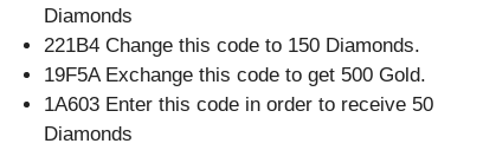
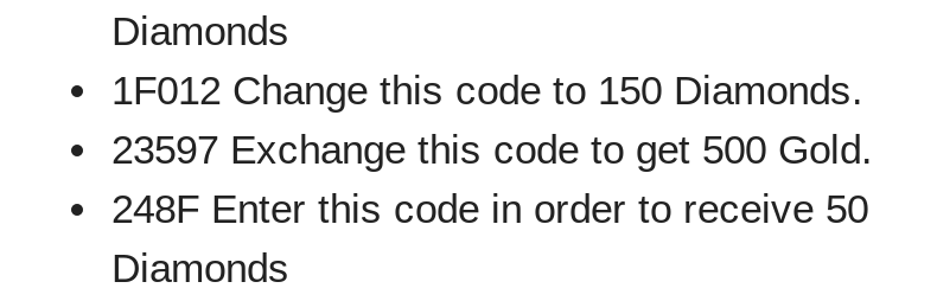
- 221B4 Change this code to 150 Diamonds.
+ 1F012 Change this code to 150 Diamonds.

- 19F5A Exchange this code to get 500 Gold.
+ 23597 Exchange this code to get 500 Gold.

- 1A603 Enter this code in order to receive 50
+ 248F Enter this code in order to receive 50
